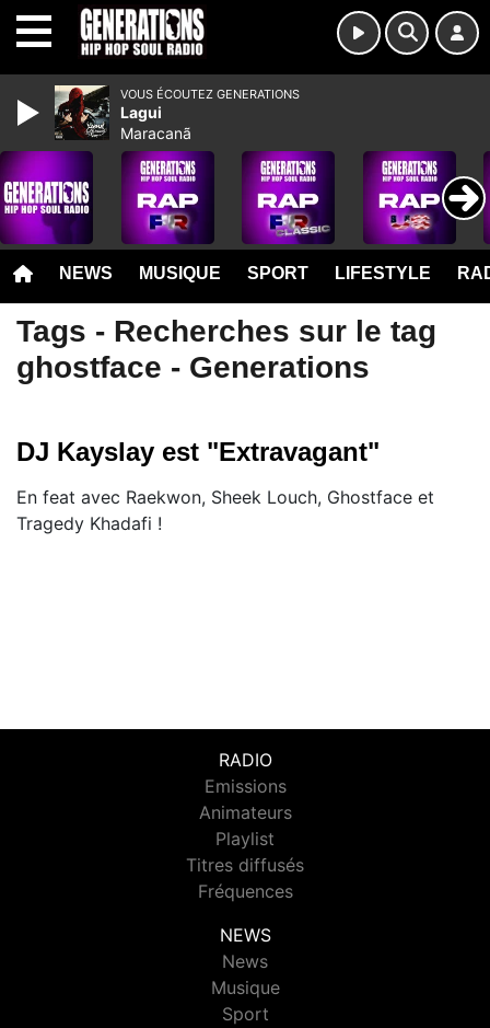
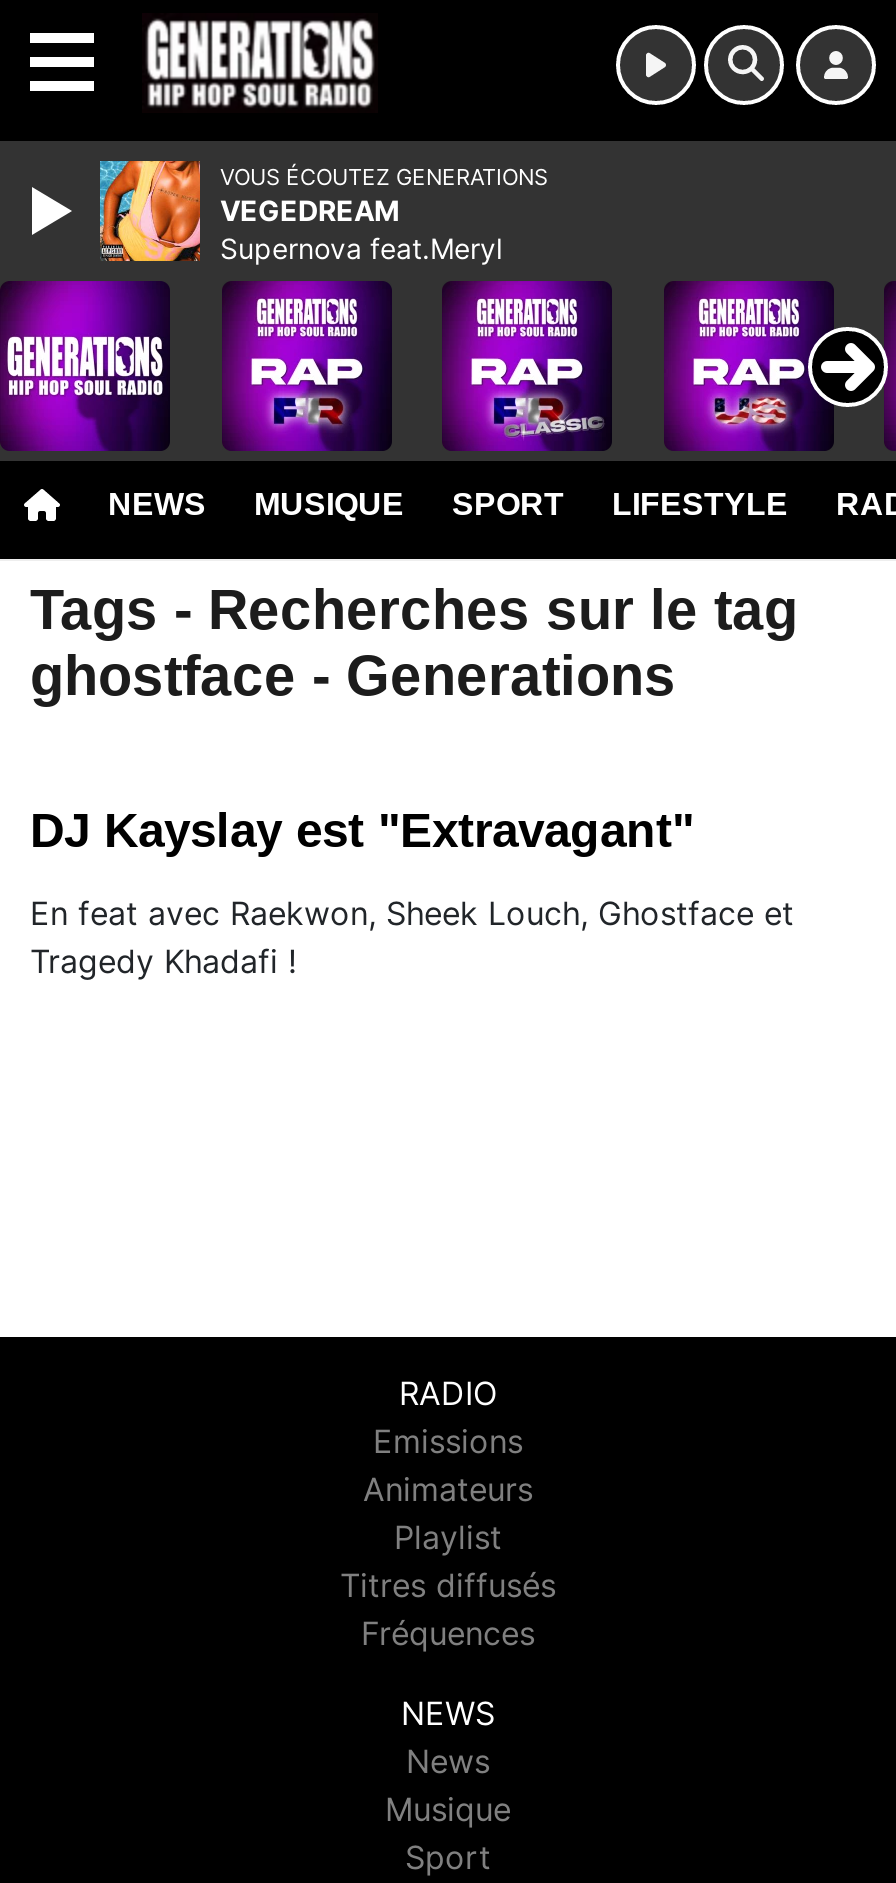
- [image]
- Lagui
- Maracanã
+ [image]
+ VEGEDREAM
+ Supernova feat.Meryl
